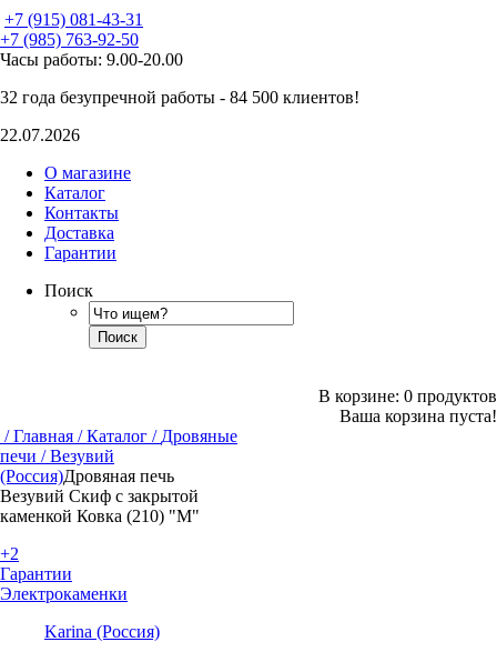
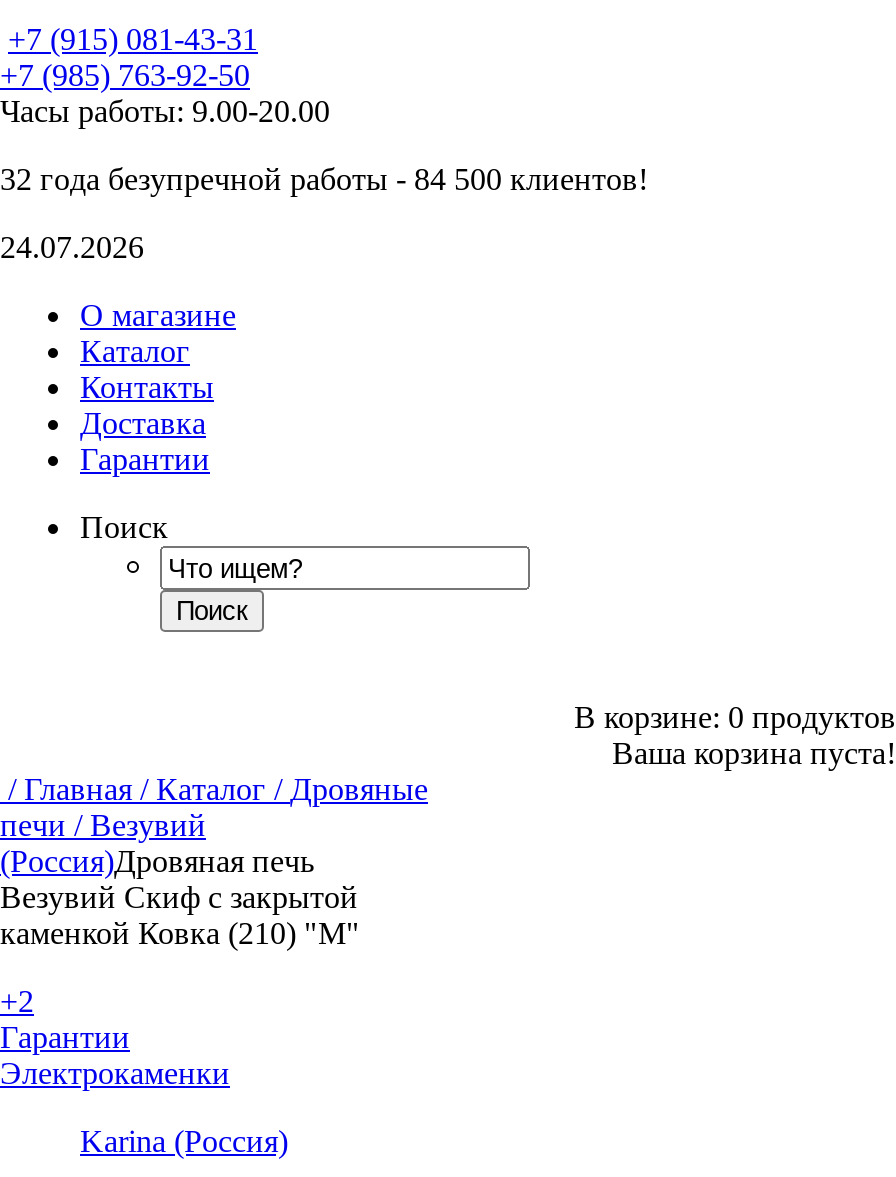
- 22.07.2026
+ 24.07.2026
